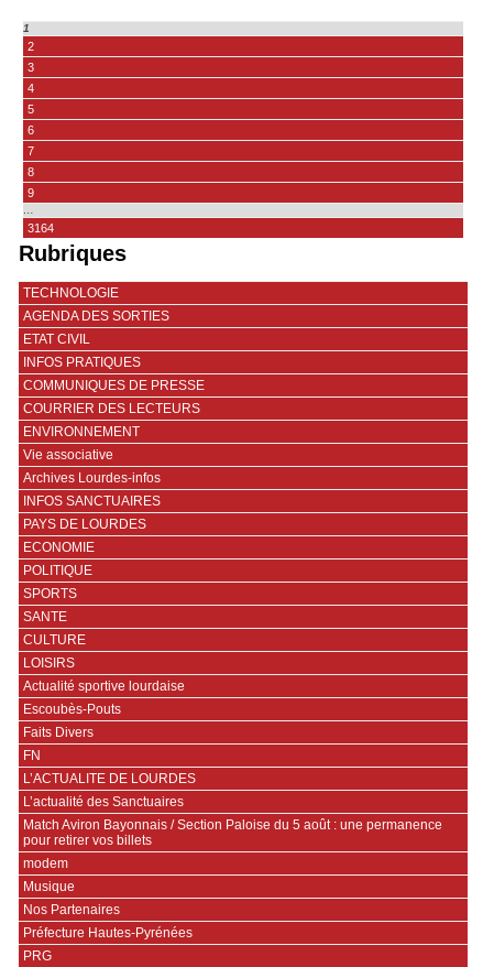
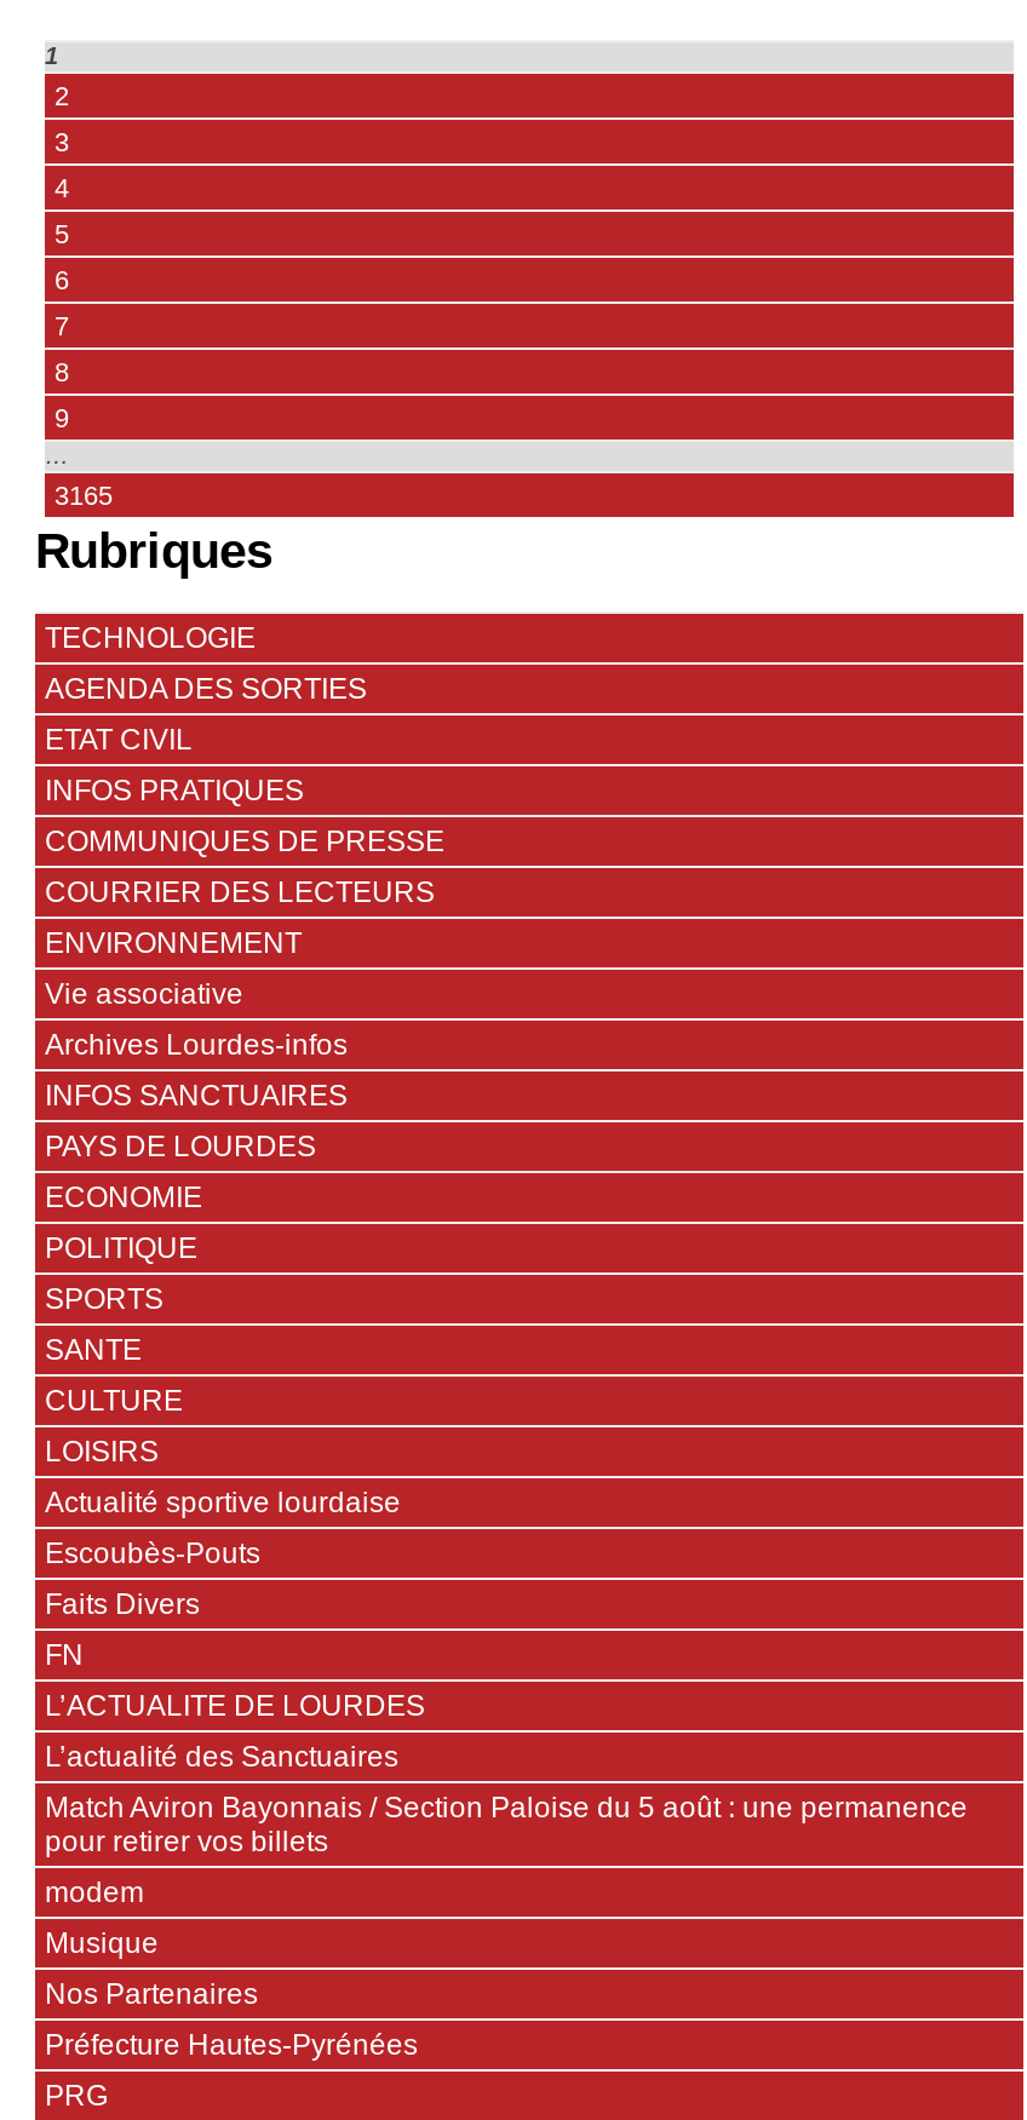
- 3164
+ 3165
